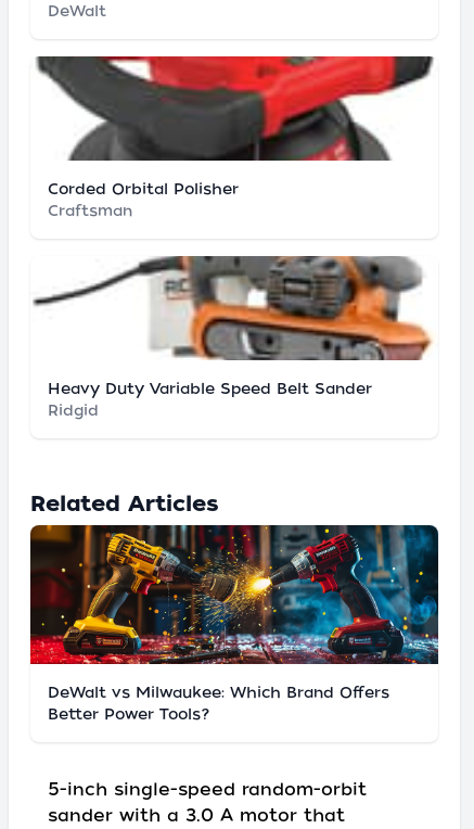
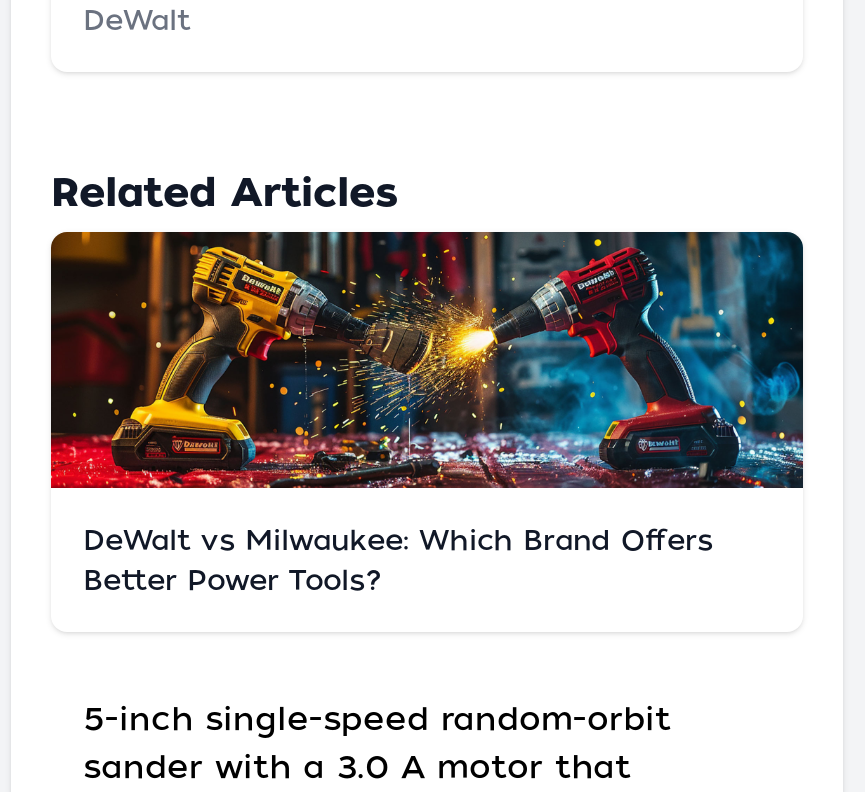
- [image]
- Corded Orbital Polisher
- Craftsman

- [image]
- Heavy Duty Variable Speed Belt Sander
- Ridgid
